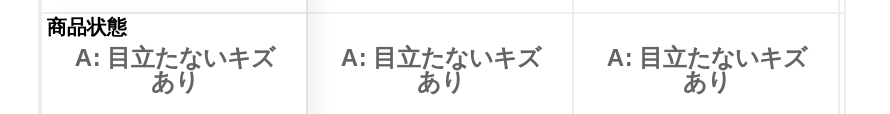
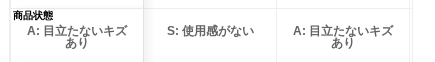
- A: 目立たないキズ
- あり
+ S: 使用感がない
